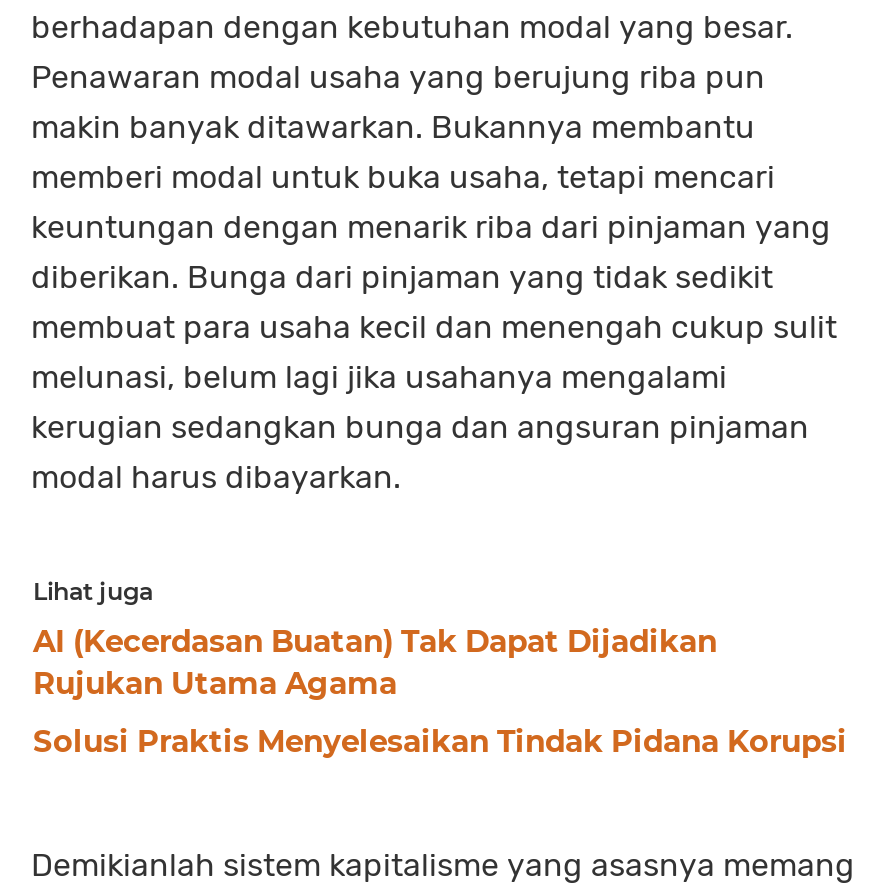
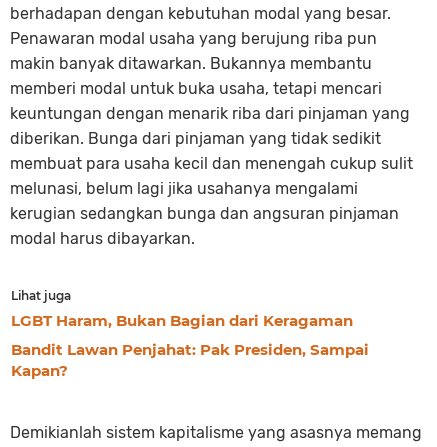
- AI (Kecerdasan Buatan) Tak Dapat Dijadikan
- Rujukan Utama Agama
+ LGBT Haram, Bukan Bagian dari Keragaman

- Solusi Praktis Menyelesaikan Tindak Pidana Korupsi
+ Bandit Lawan Penjahat: Pak Presiden, Sampai
+ Kapan?
